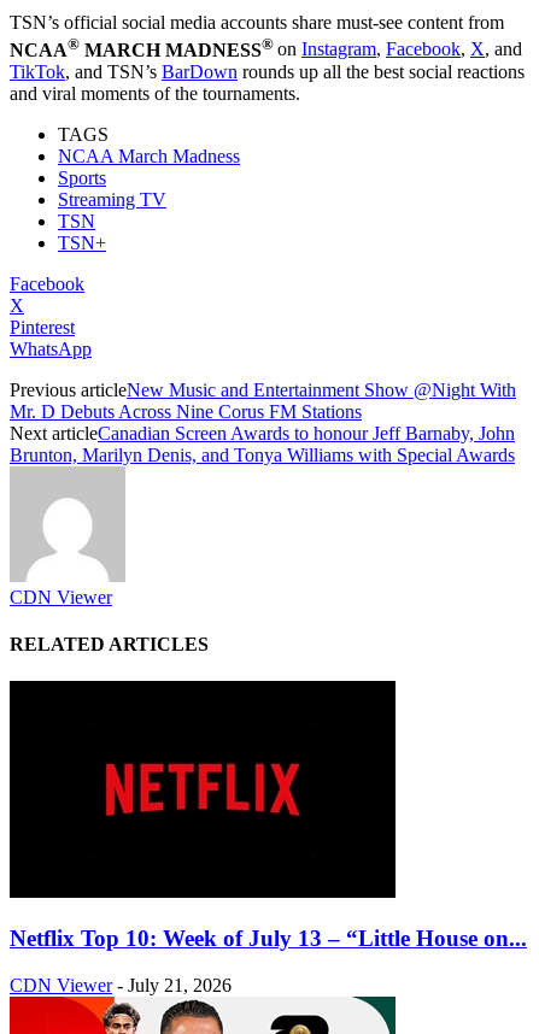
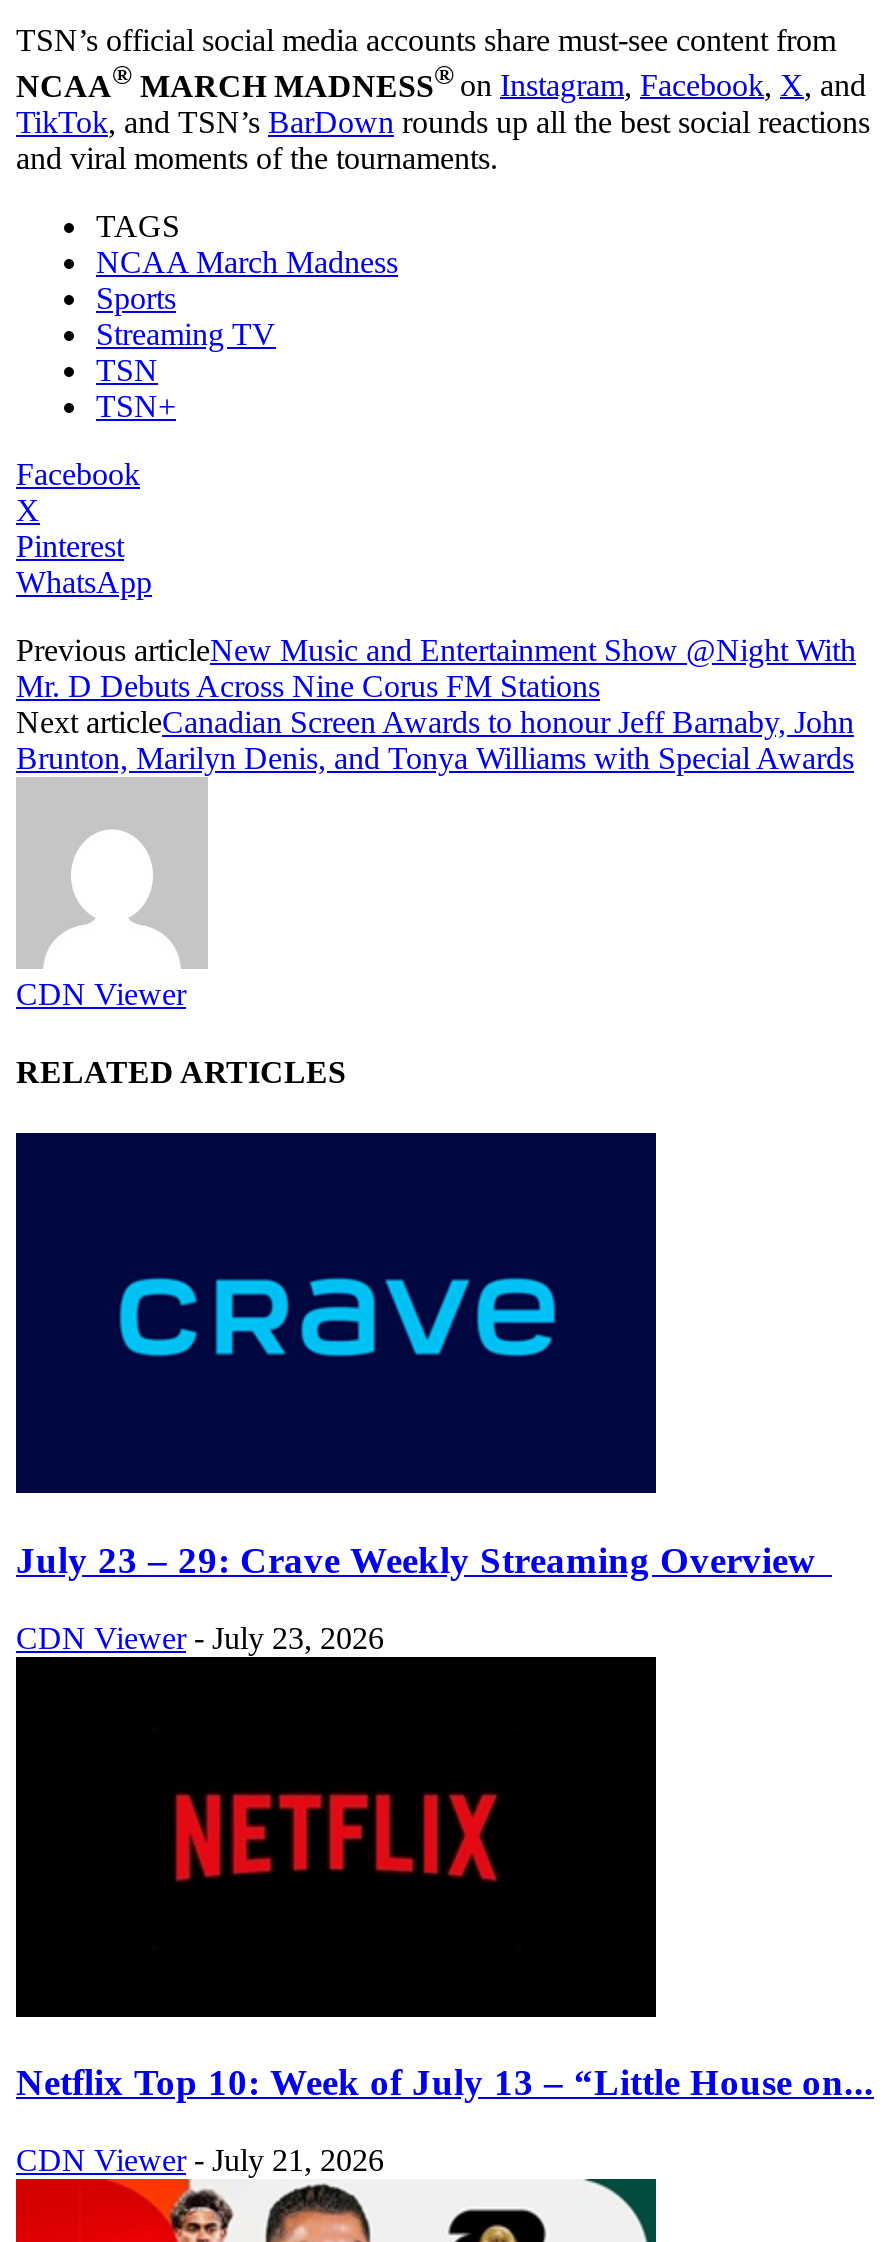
+ [image]
+ July 23 – 29: Crave Weekly Streaming Overview
+ CDN Viewer - July 23, 2026
